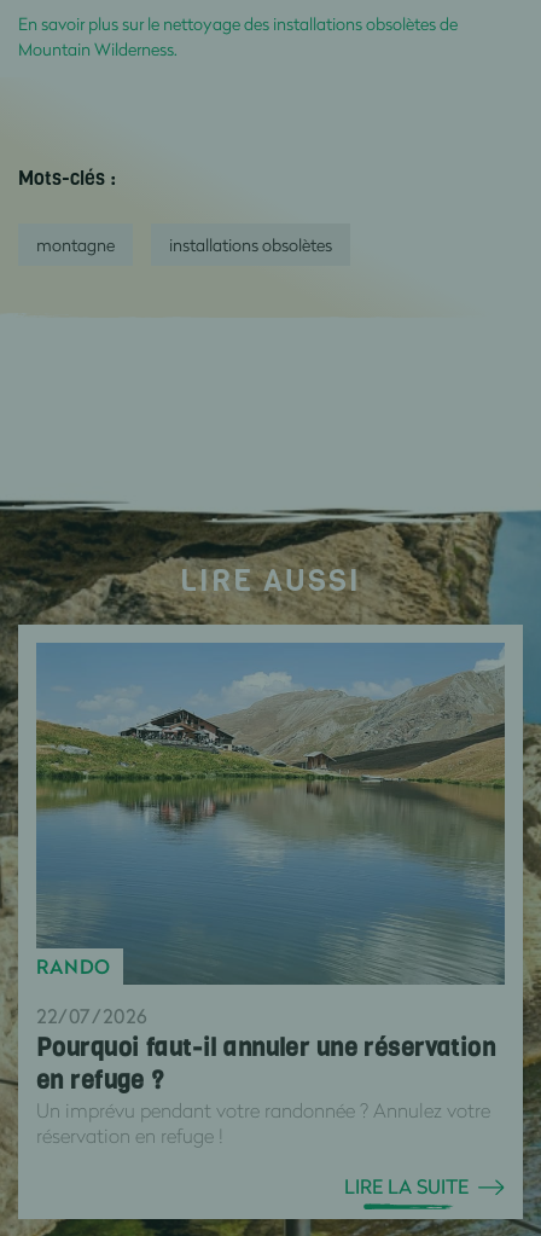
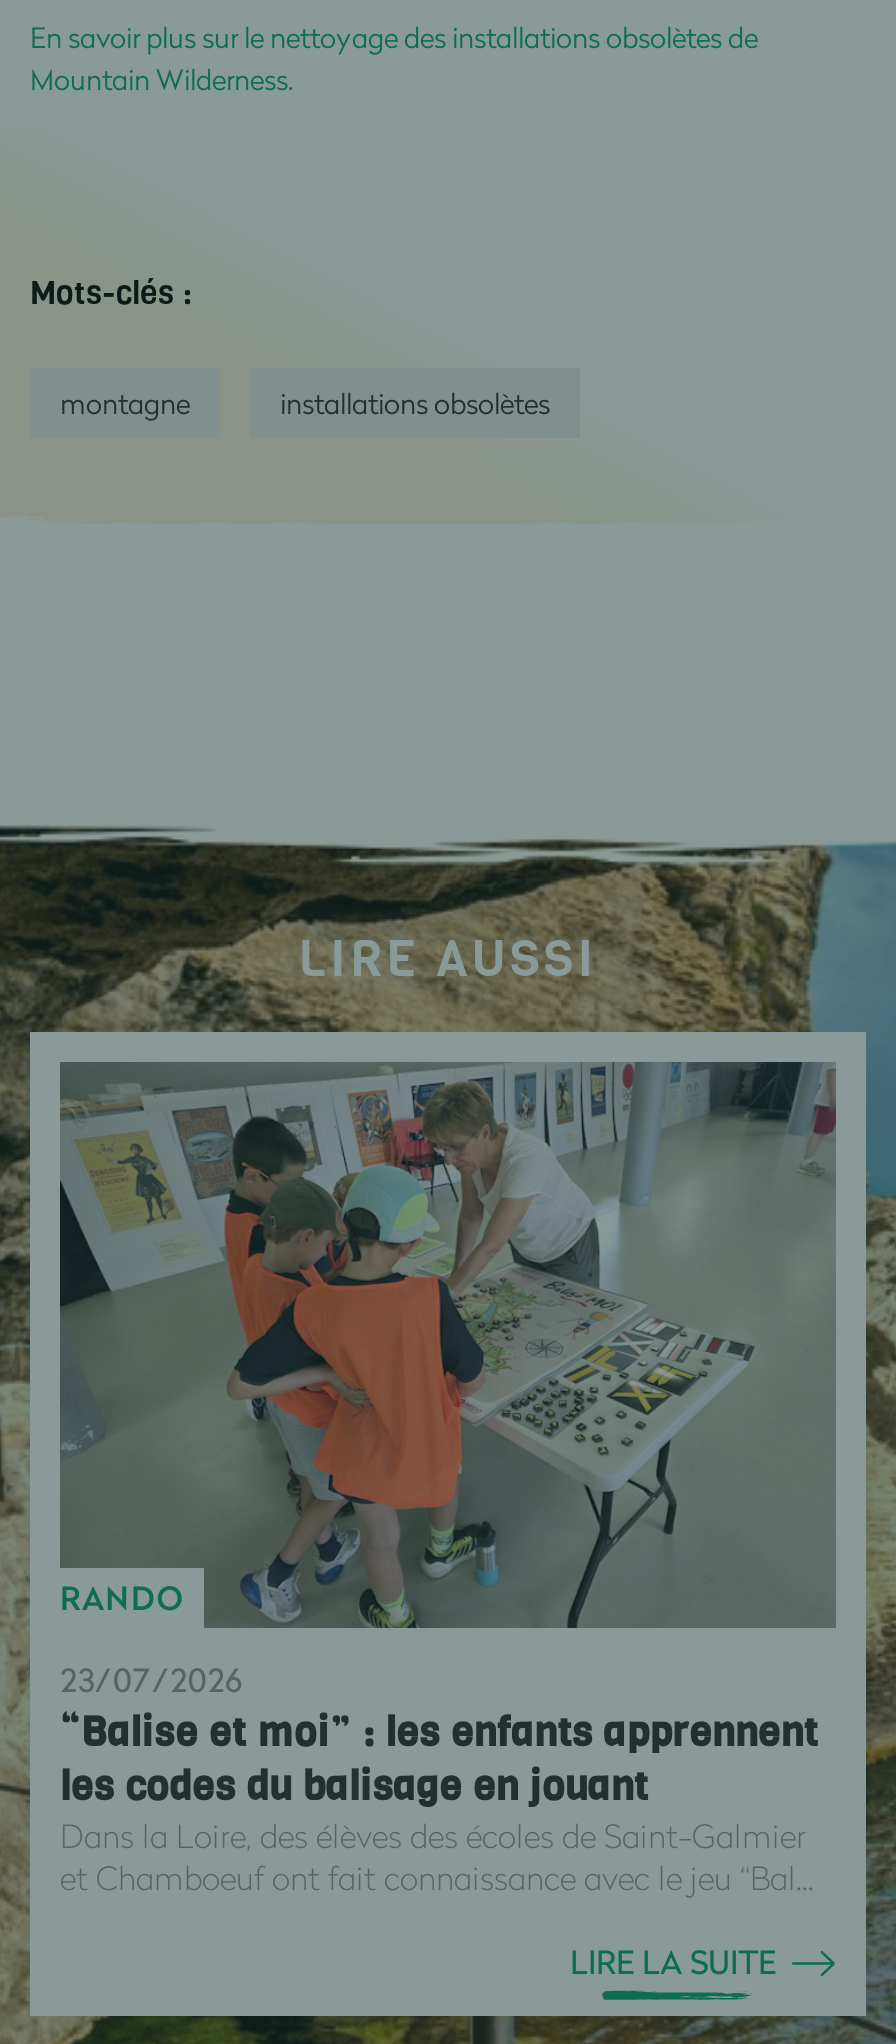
- [image]
- 22/07/2026
- Pourquoi faut-il annuler une réservation
- en refuge ?
- Un imprévu pendant votre randonnée ? Annulez votre
- réservation en refuge !
+ [image]
+ 23/07/2026
+ “Balise et moi” : les enfants apprennent
+ les codes du balisage en jouant
+ Dans la Loire, des élèves des écoles de Saint-Galmier
+ et Chamboeuf ont fait connaissance avec le jeu “Bal...
